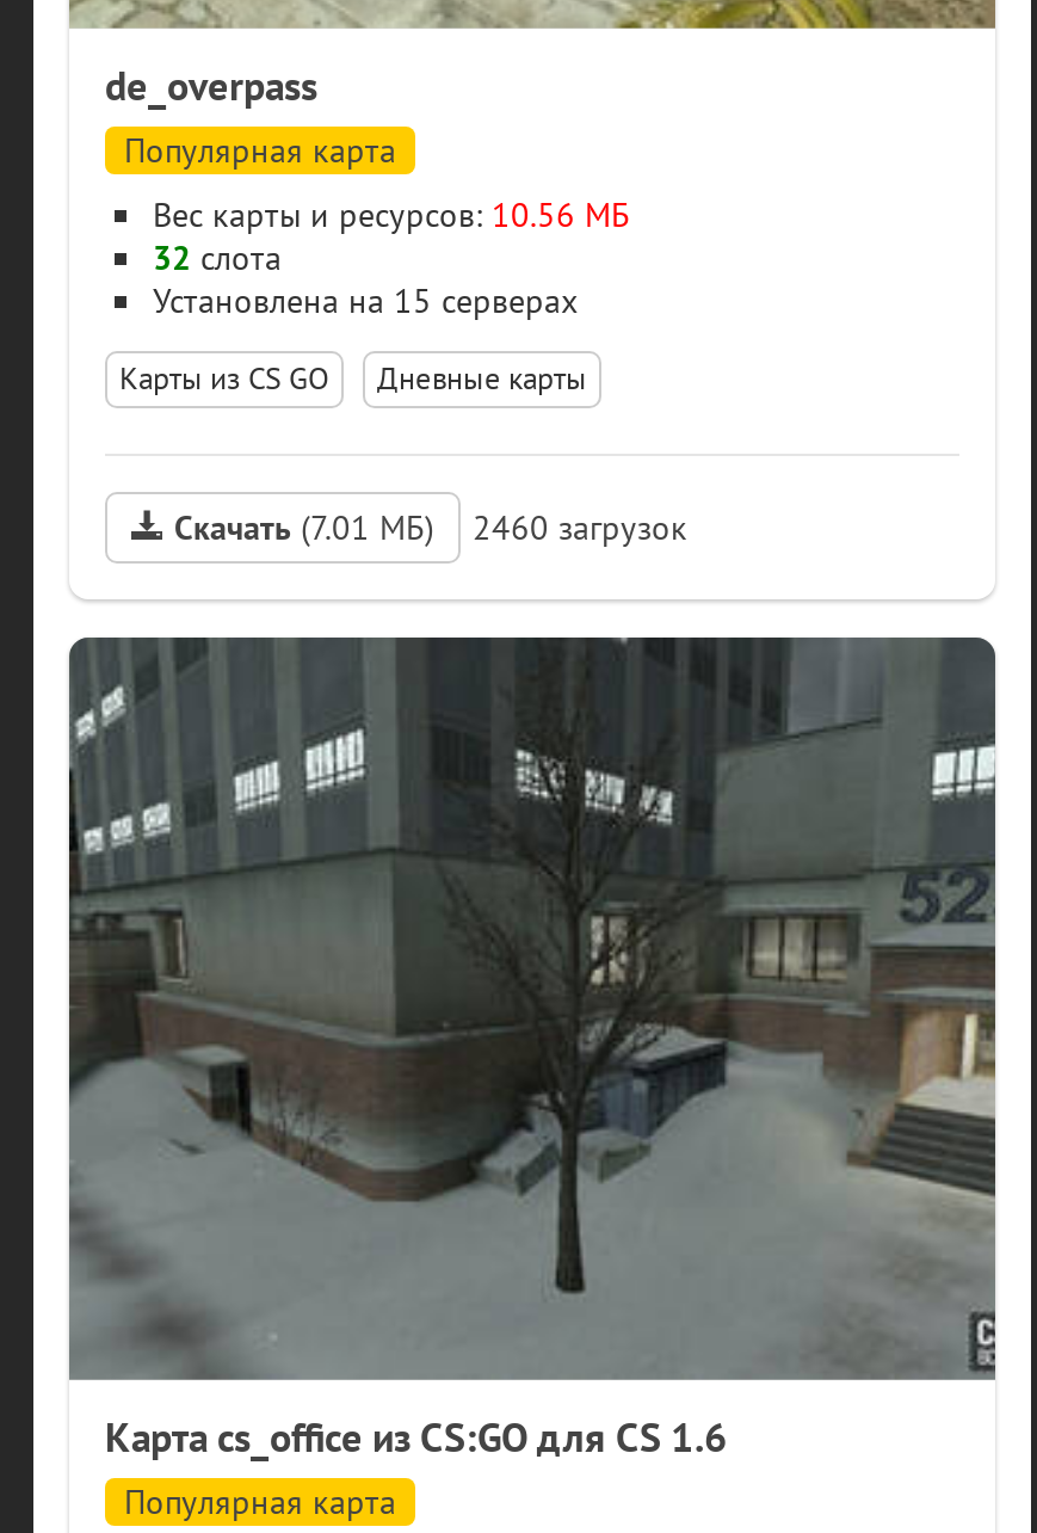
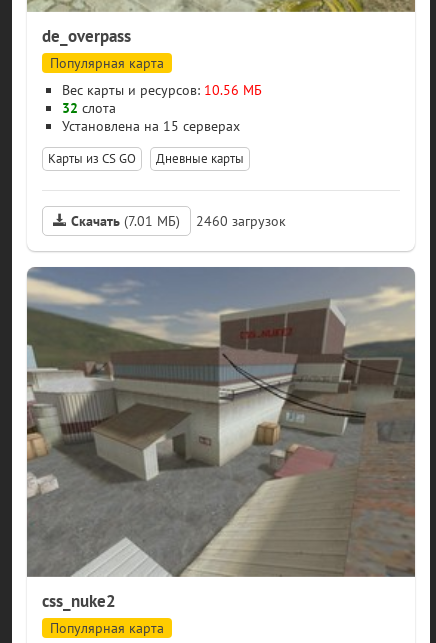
- [image]
- Карта cs_office из CS:GO для CS 1.6
+ [image]
+ css_nuke2
